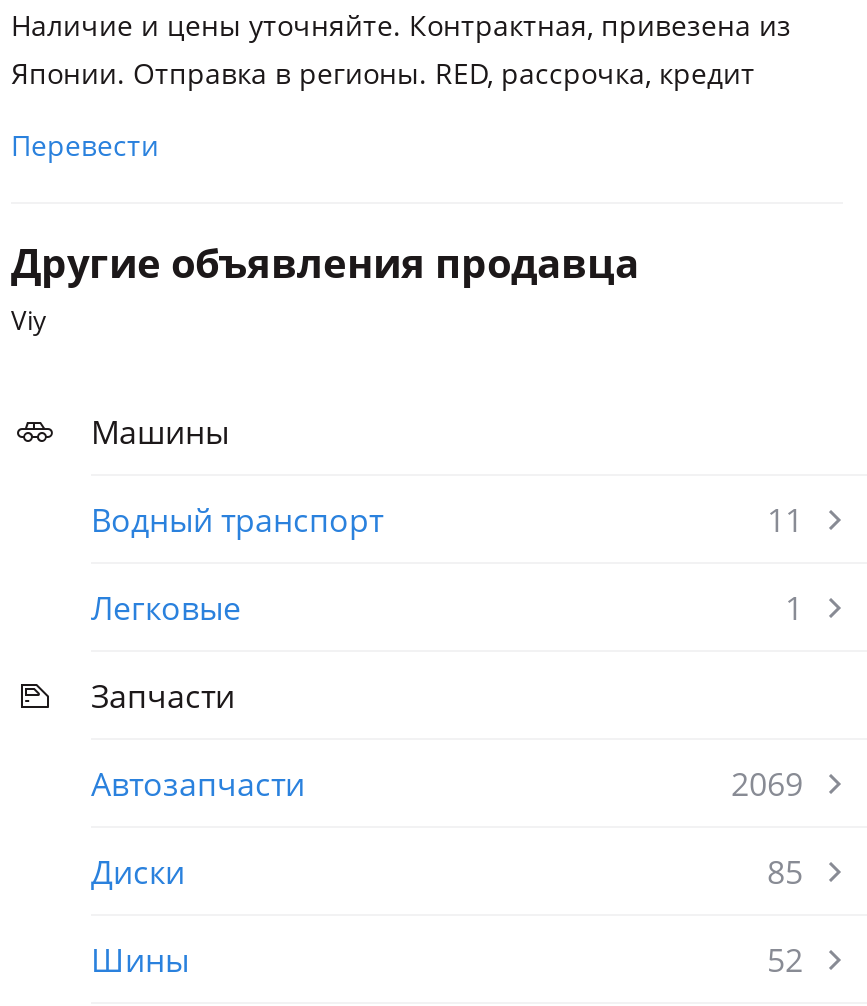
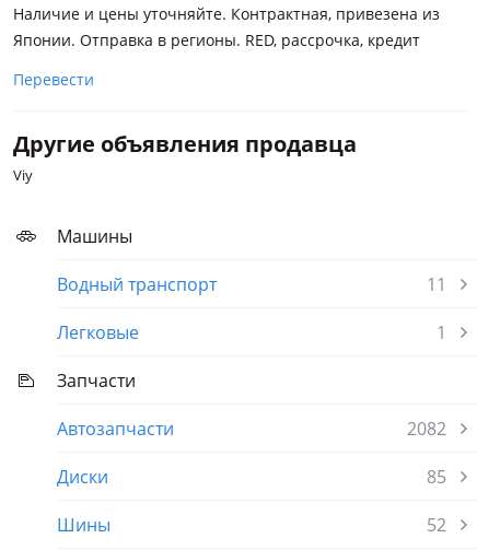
- 2069
+ 2082
